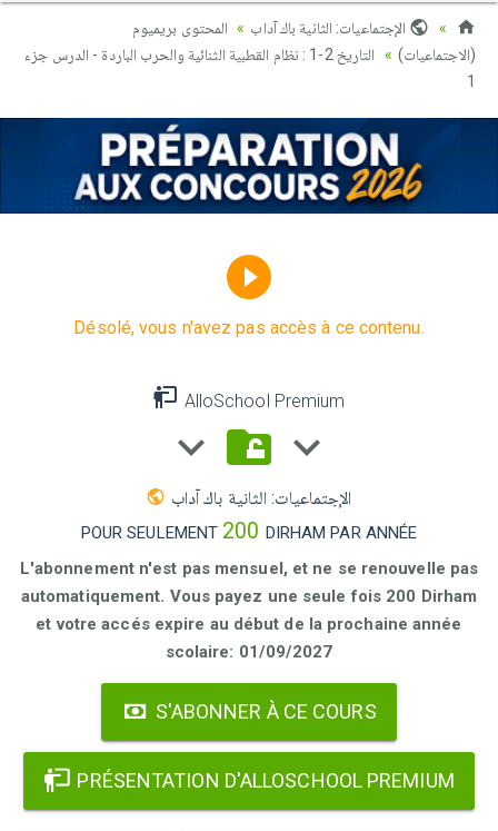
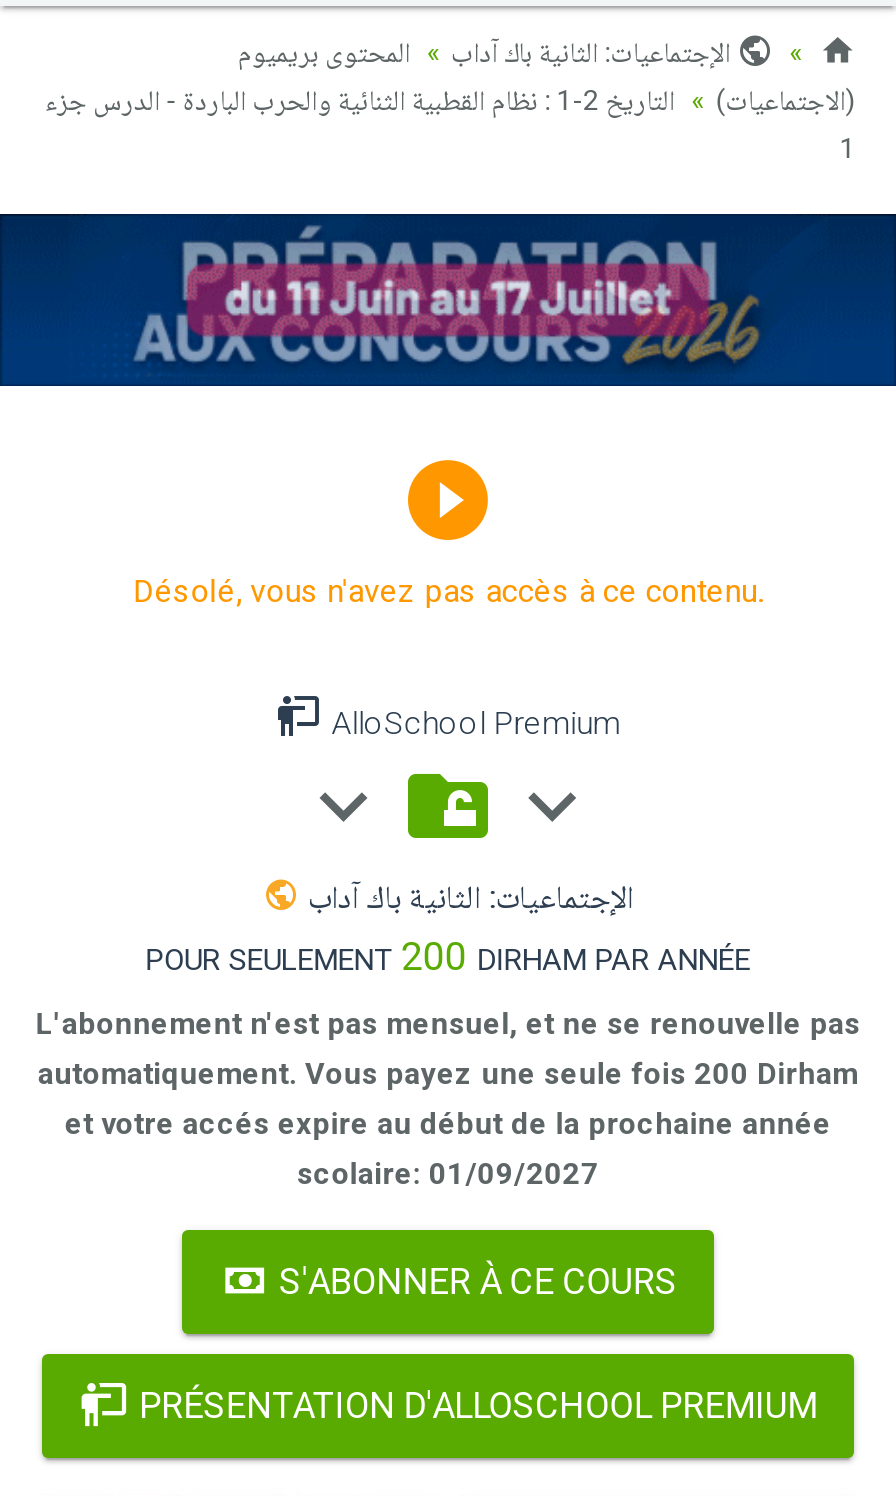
- [image]
+ [image]
